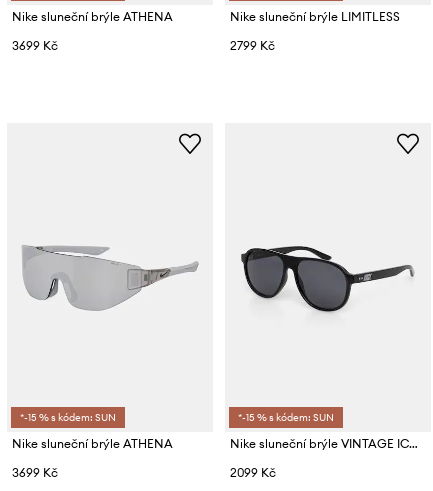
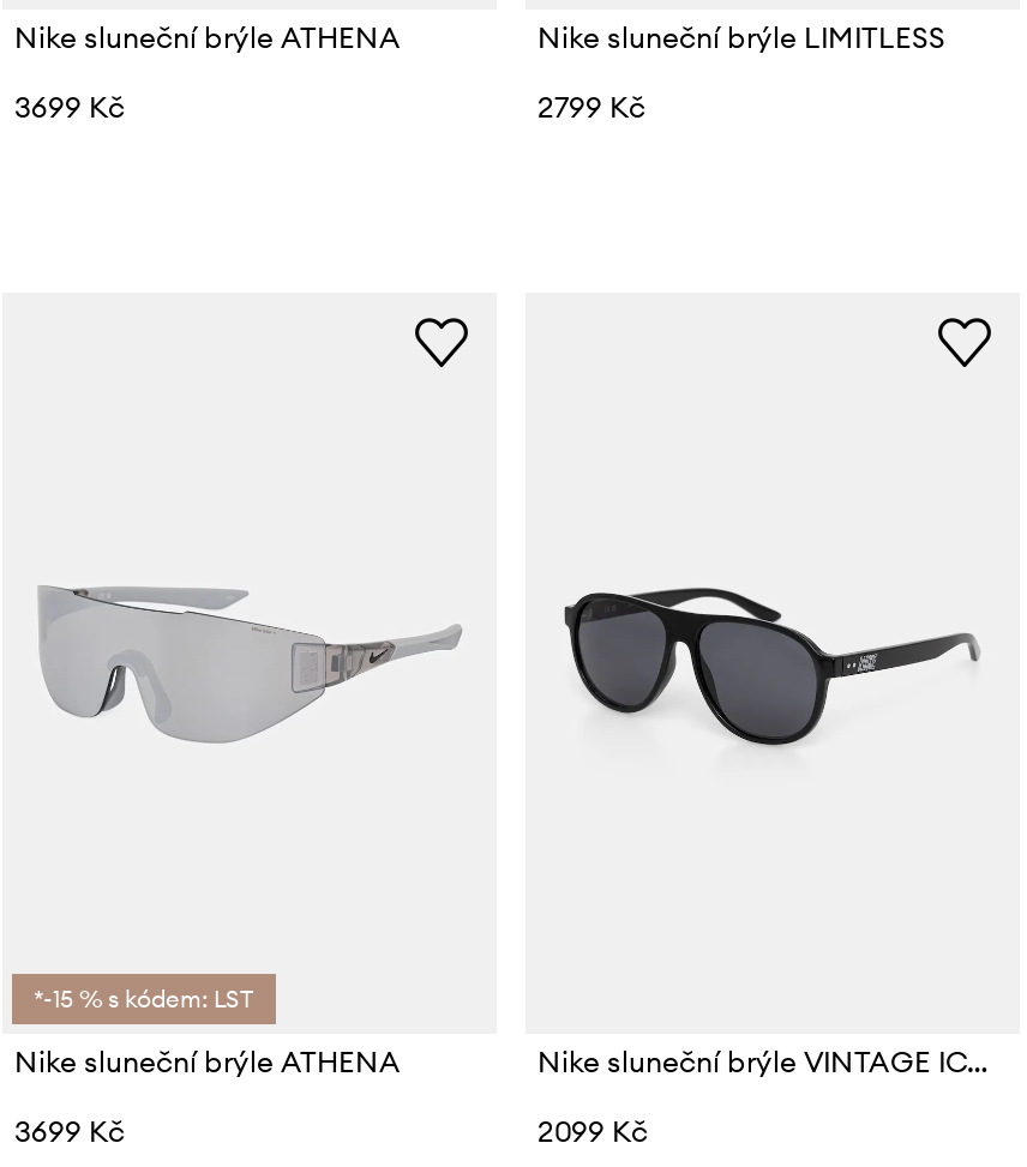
- *-15 % s kódem: SUN
+ *-15 % s kódem: LST

- *-15 % s kódem: SUN
